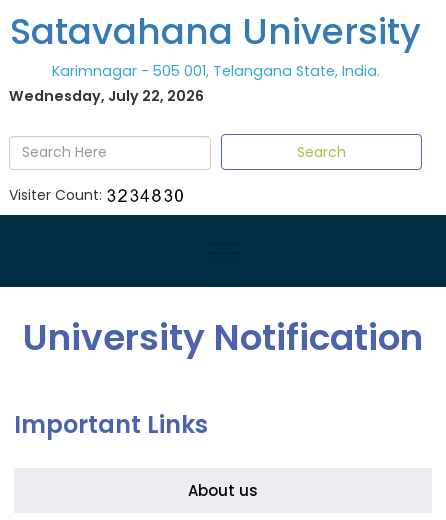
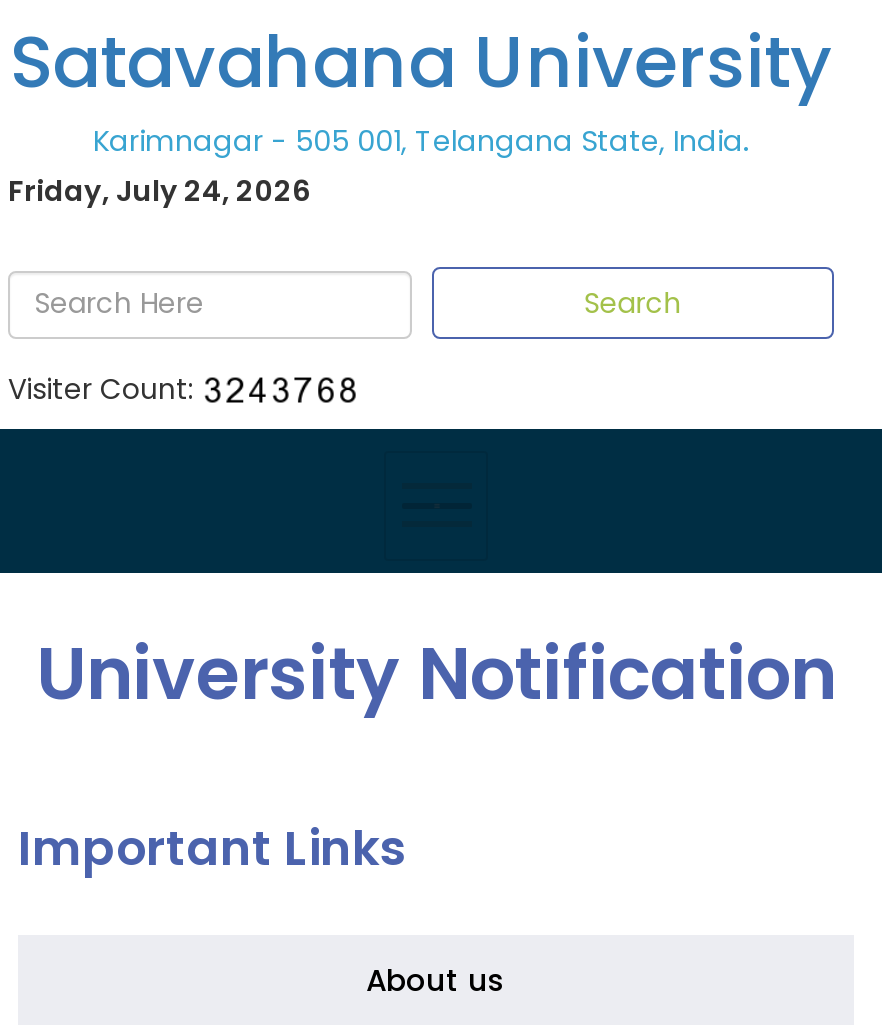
- Wednesday, July 22, 2026
+ Friday, July 24, 2026
